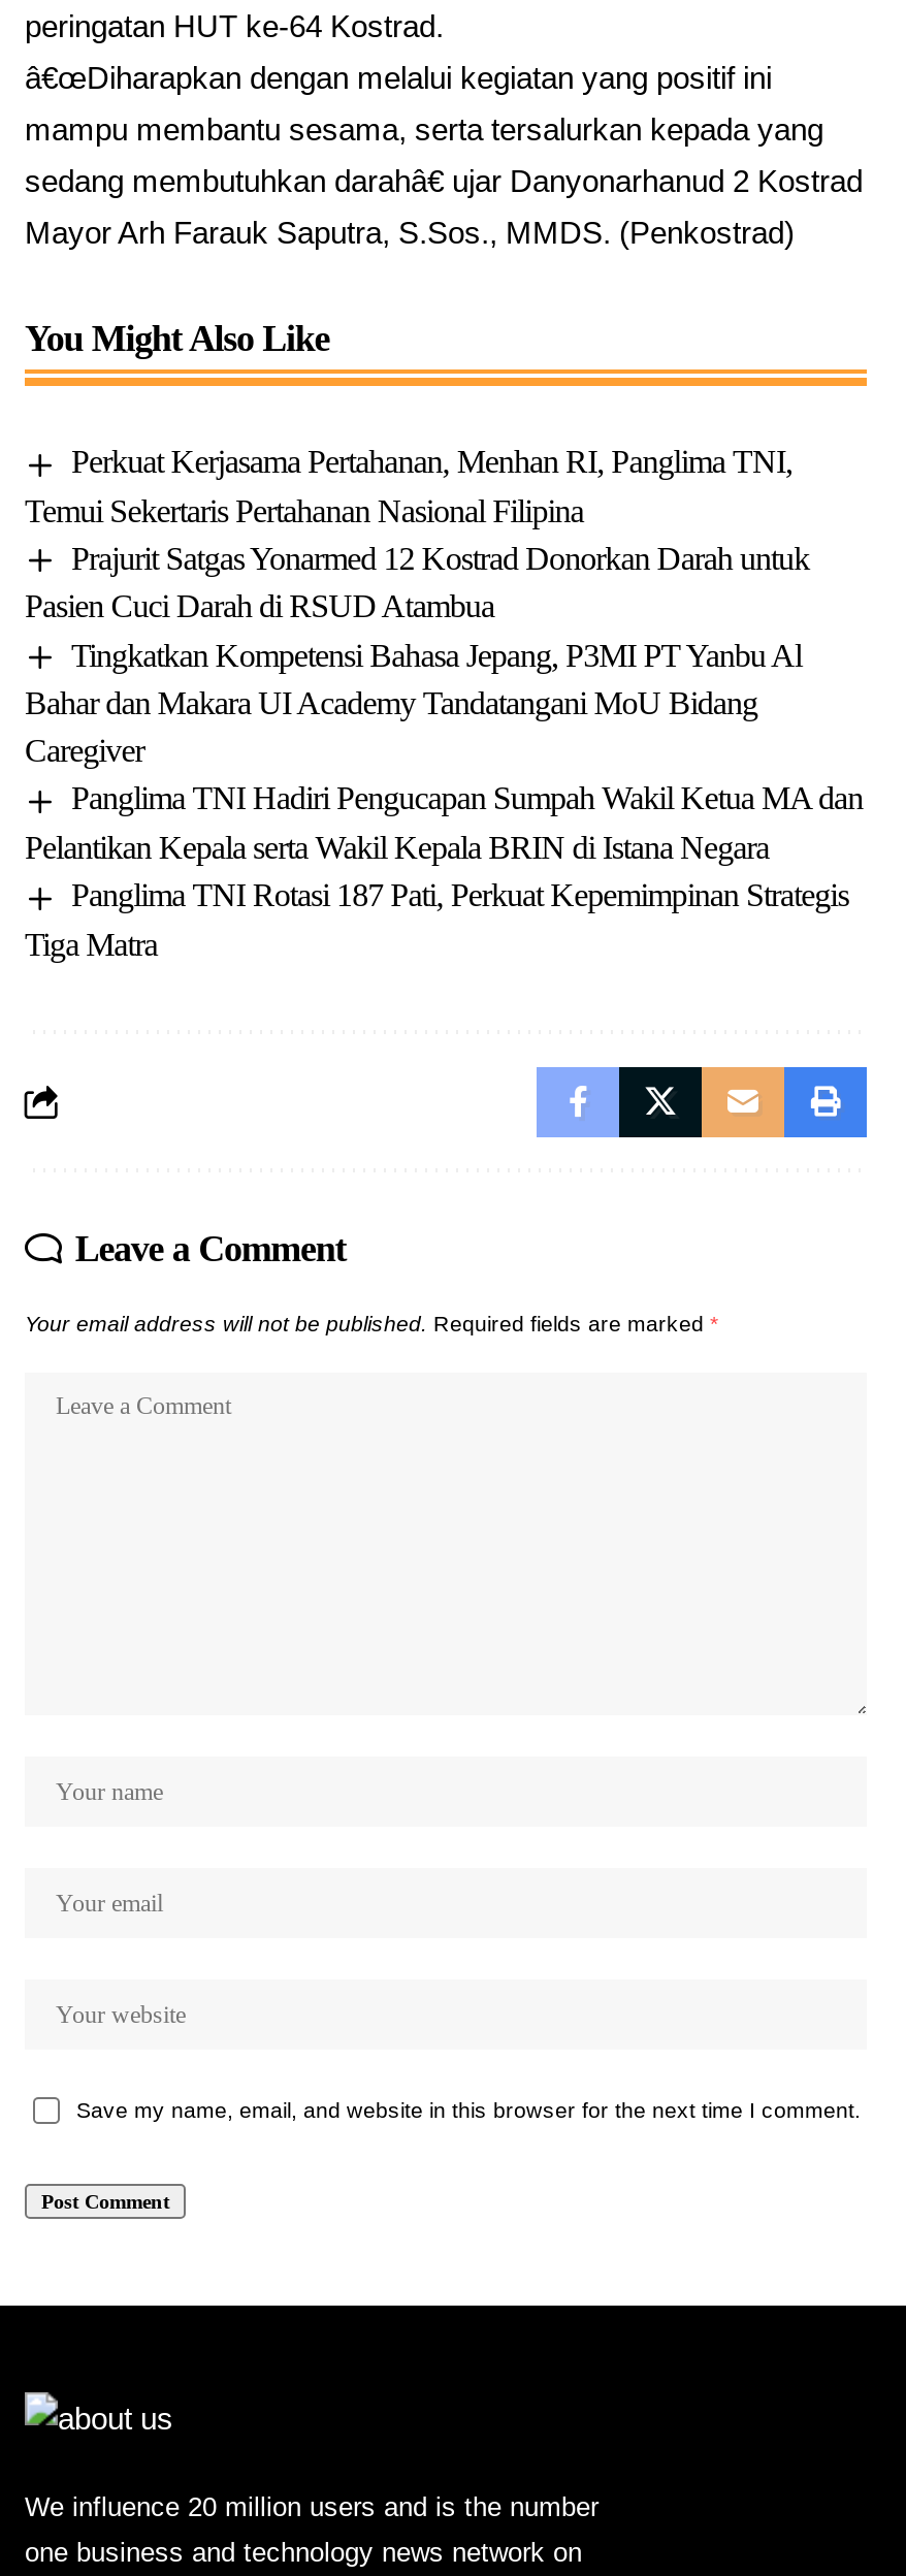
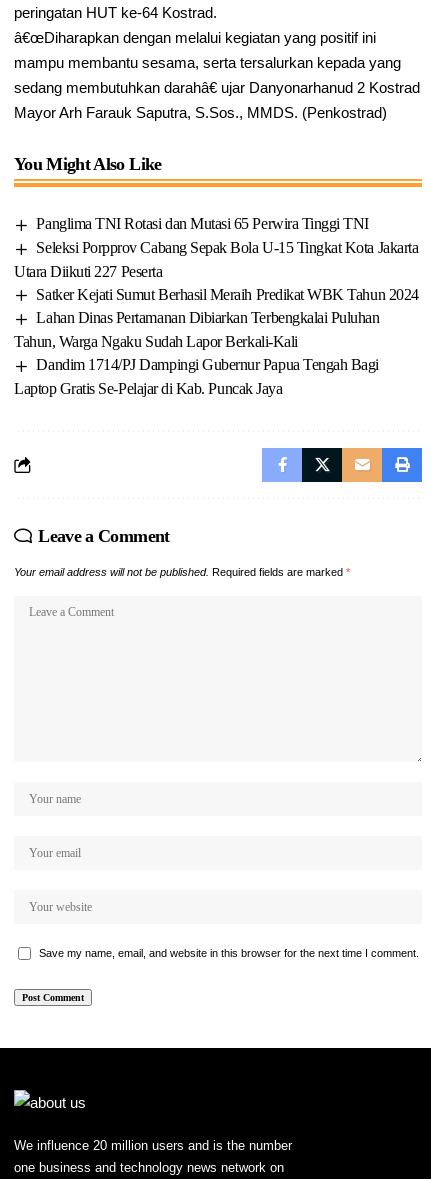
- Perkuat Kerjasama Pertahanan, Menhan RI, Panglima TNI,
- Temui Sekertaris Pertahanan Nasional Filipina
- Prajurit Satgas Yonarmed 12 Kostrad Donorkan Darah untuk
- Pasien Cuci Darah di RSUD Atambua
- Tingkatkan Kompetensi Bahasa Jepang, P3MI PT Yanbu Al
- Bahar dan Makara UI Academy Tandatangani MoU Bidang
- Caregiver
- Panglima TNI Hadiri Pengucapan Sumpah Wakil Ketua MA dan
- Pelantikan Kepala serta Wakil Kepala BRIN di Istana Negara
- Panglima TNI Rotasi 187 Pati, Perkuat Kepemimpinan Strategis
- Tiga Matra
+ Panglima TNI Rotasi dan Mutasi 65 Perwira Tinggi TNI
+ Seleksi Porpprov Cabang Sepak Bola U-15 Tingkat Kota Jakarta
+ Utara Diikuti 227 Peserta
+ Satker Kejati Sumut Berhasil Meraih Predikat WBK Tahun 2024
+ Lahan Dinas Pertamanan Dibiarkan Terbengkalai Puluhan
+ Tahun, Warga Ngaku Sudah Lapor Berkali-Kali
+ Dandim 1714/PJ Dampingi Gubernur Papua Tengah Bagi
+ Laptop Gratis Se-Pelajar di Kab. Puncak Jaya
